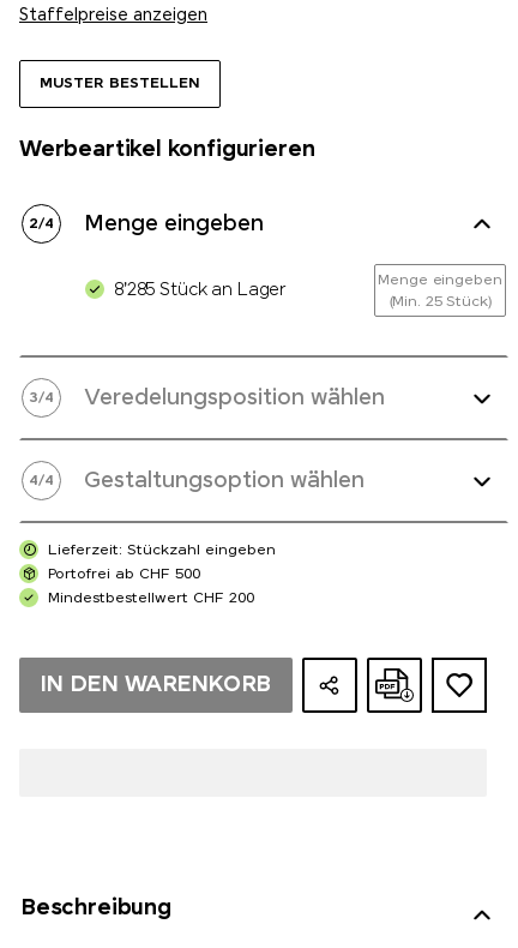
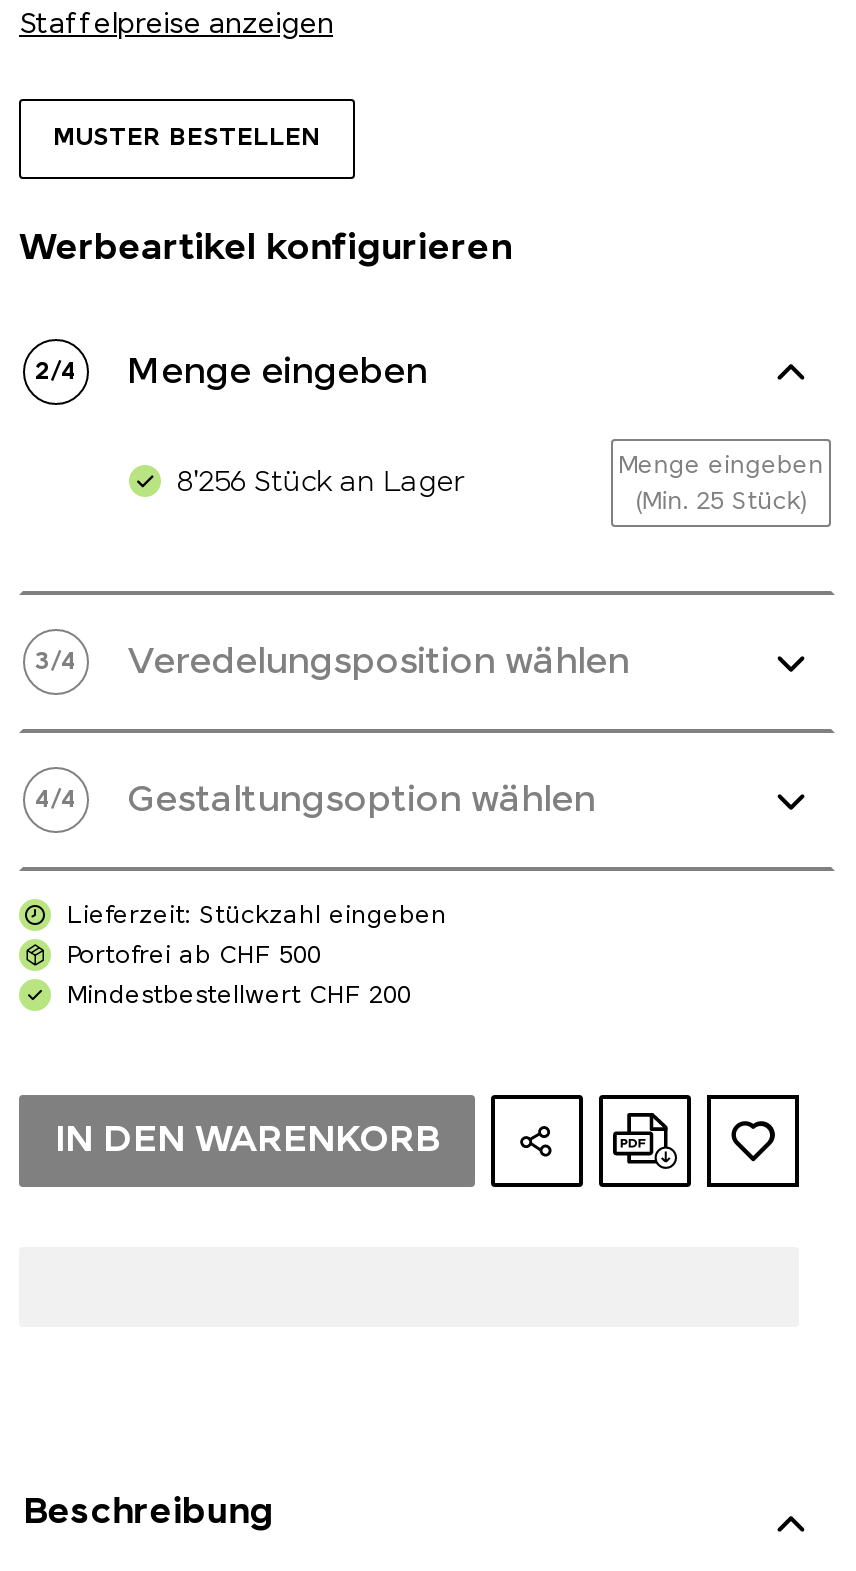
- 8'285 Stück an Lager
+ 8'256 Stück an Lager
